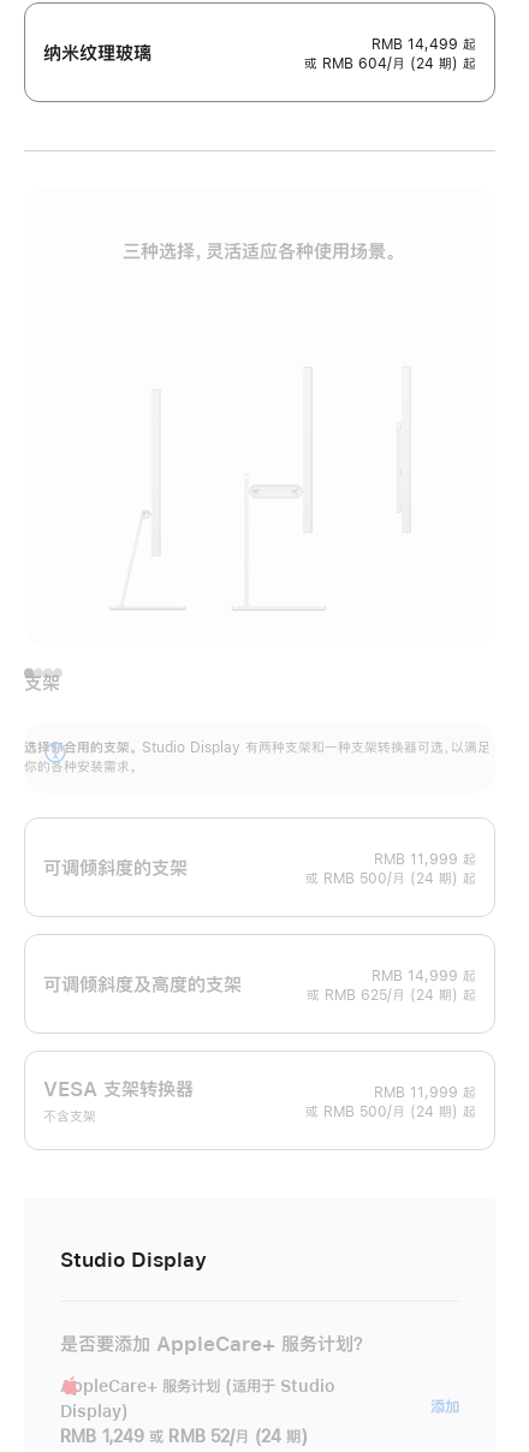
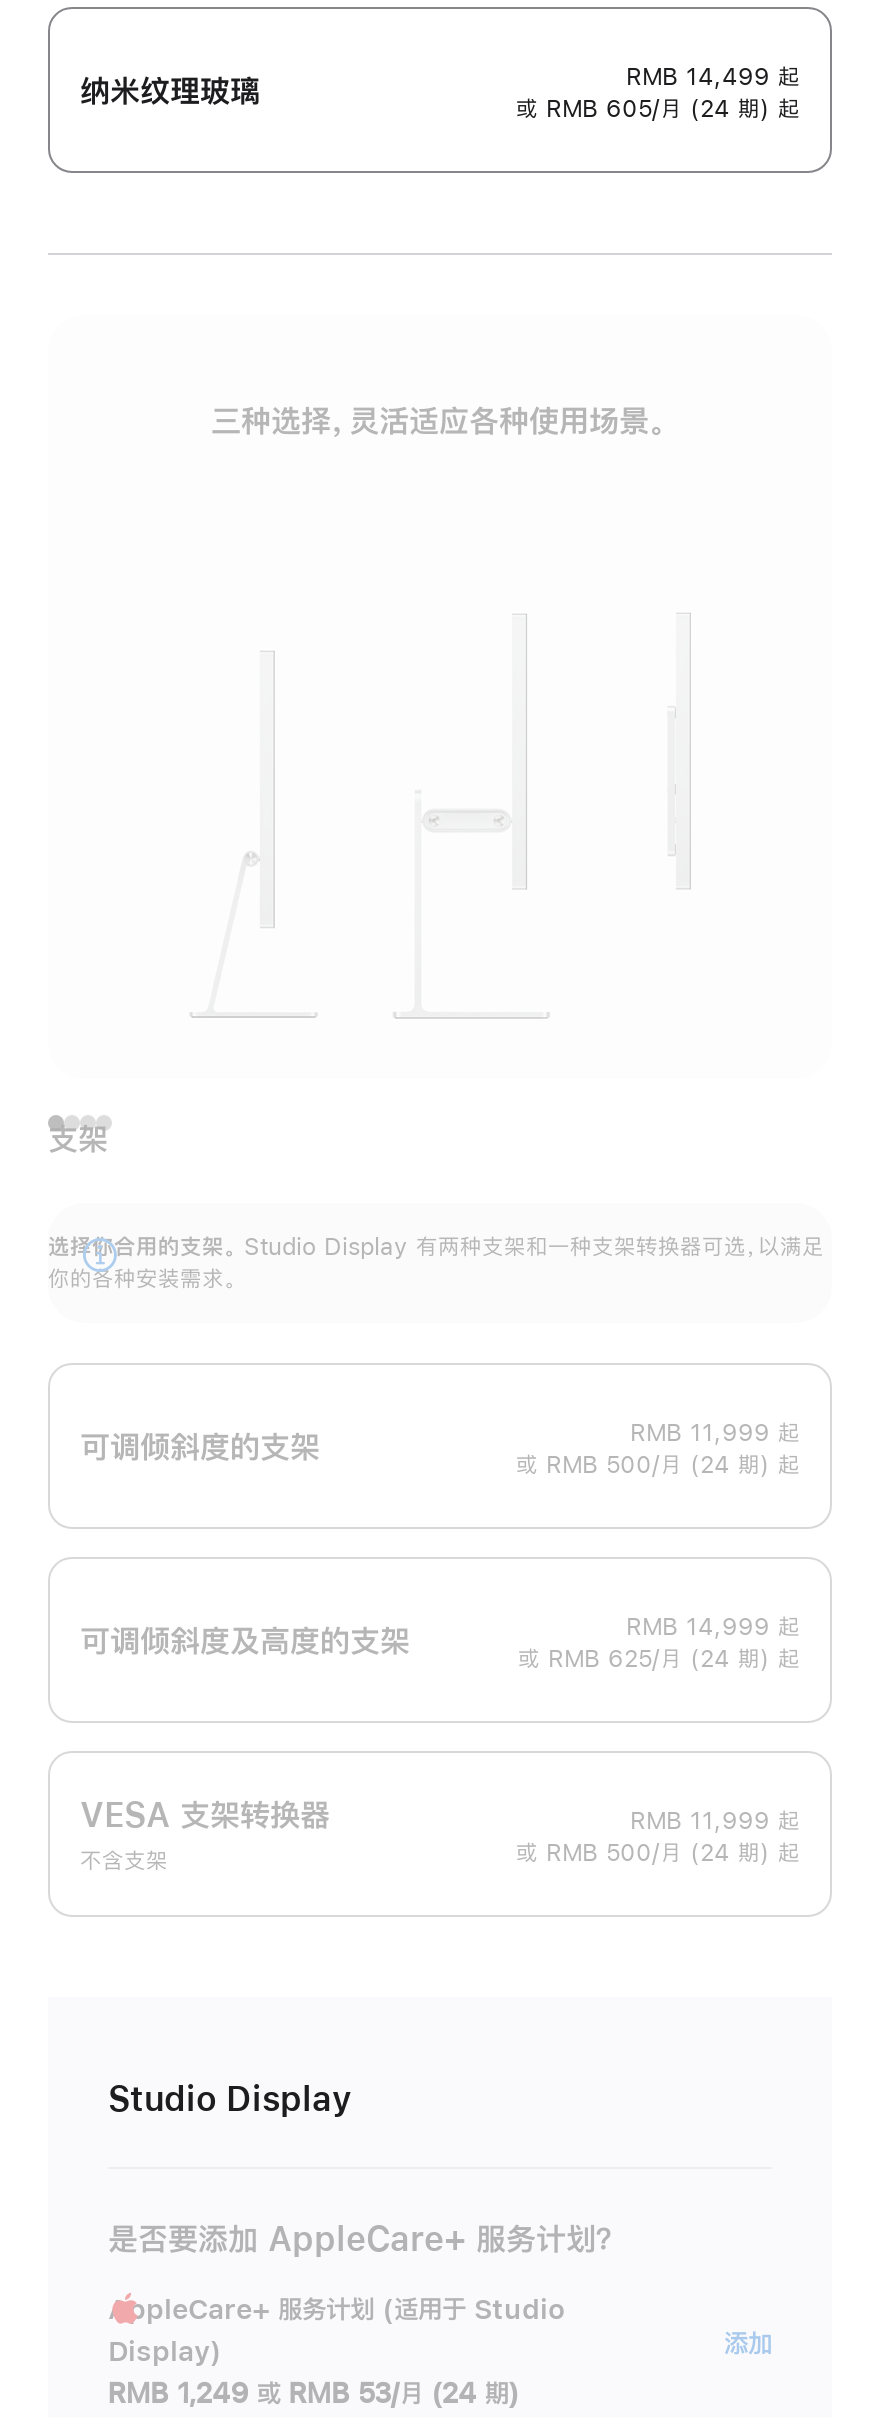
- 或 RMB 604/月 (24 期) 起
+ 或 RMB 605/月 (24 期) 起

- RMB 1,249 或 RMB 52/月 (24 期)
+ RMB 1,249 或 RMB 53/月 (24 期)
